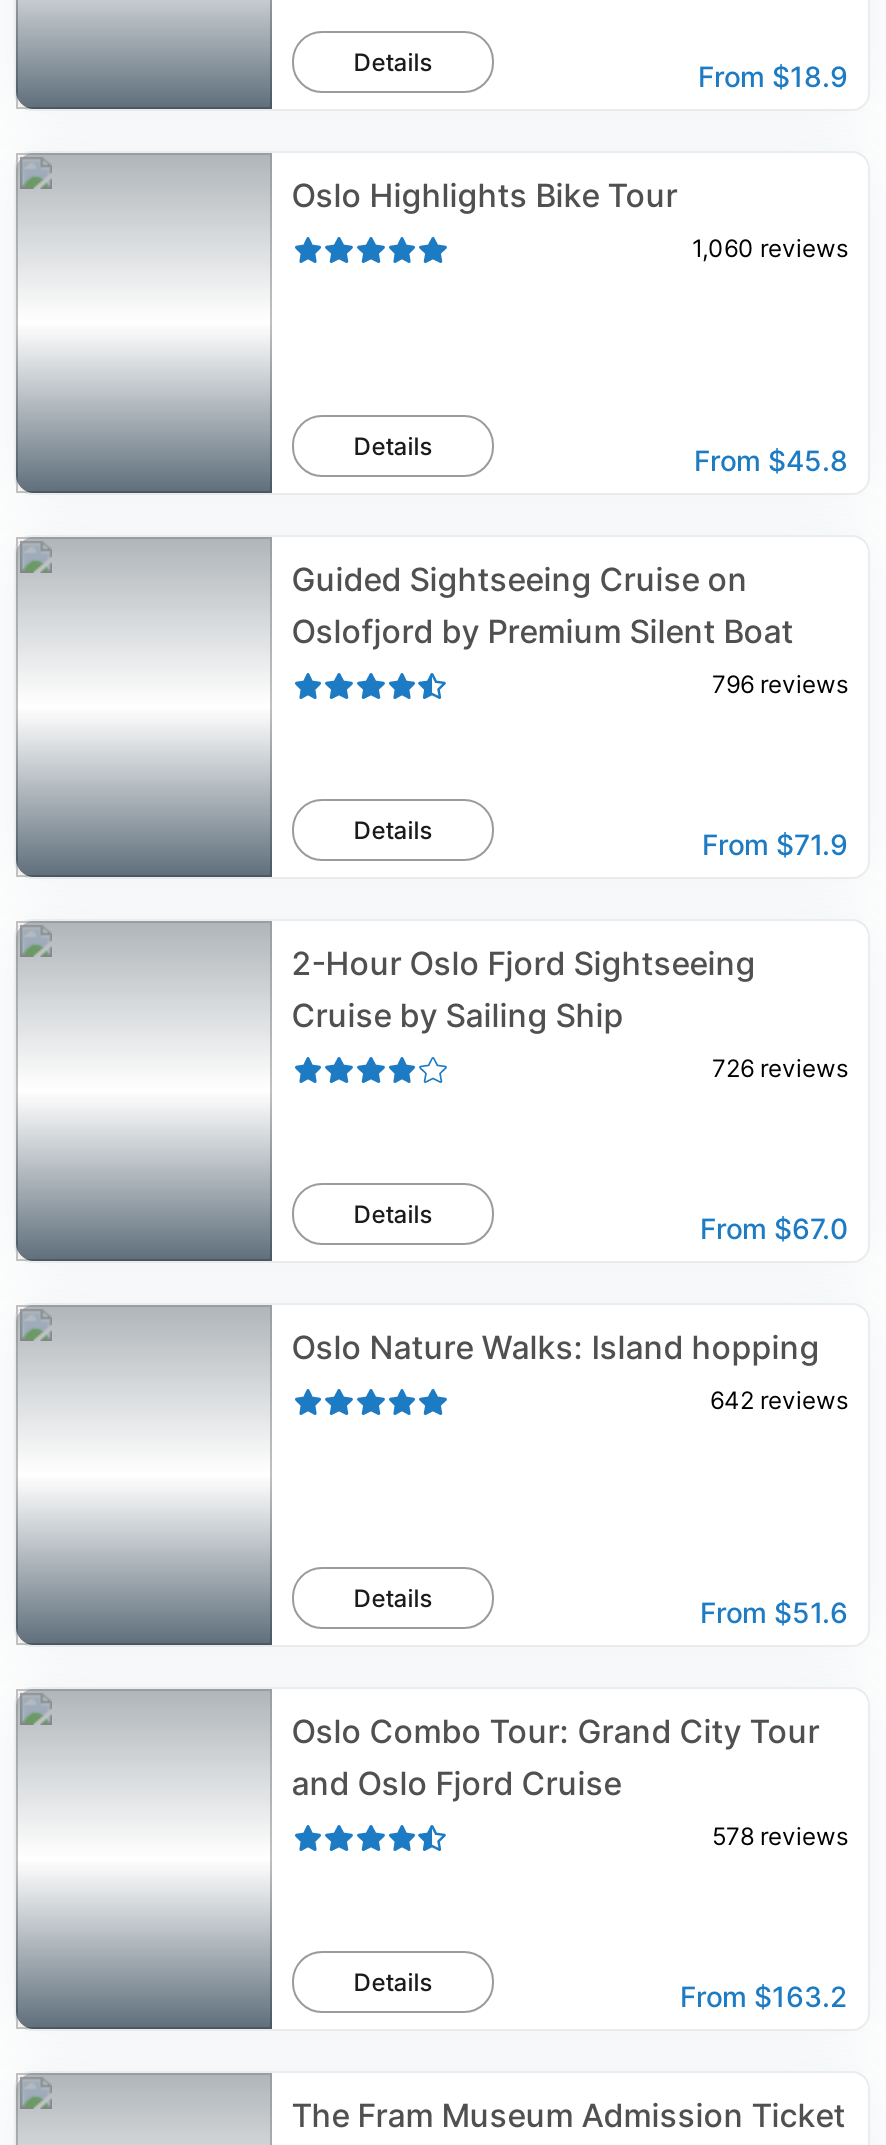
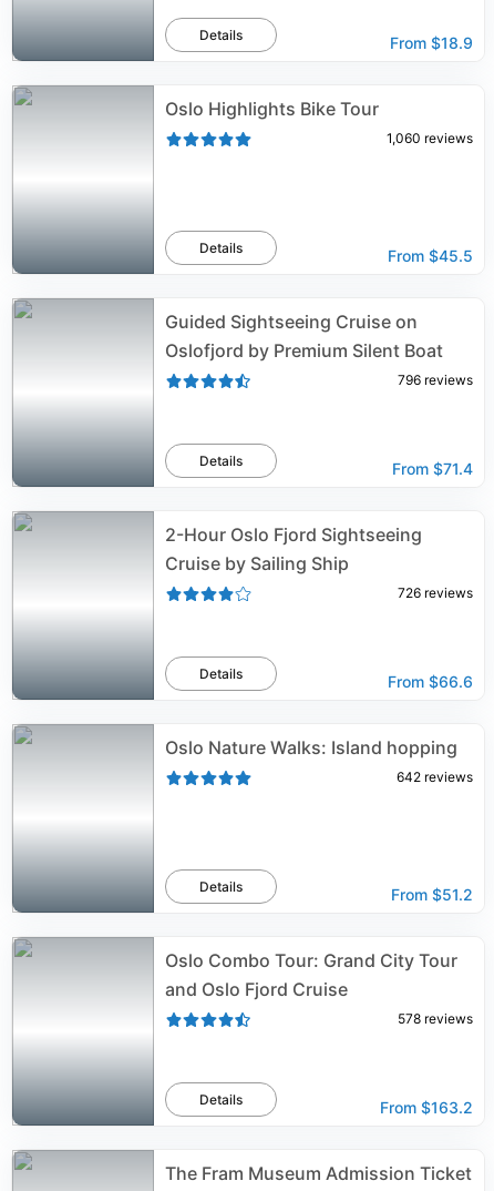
- From $45.8
+ From $45.5

- From $71.9
+ From $71.4

- From $67.0
+ From $66.6

- From $51.6
+ From $51.2
